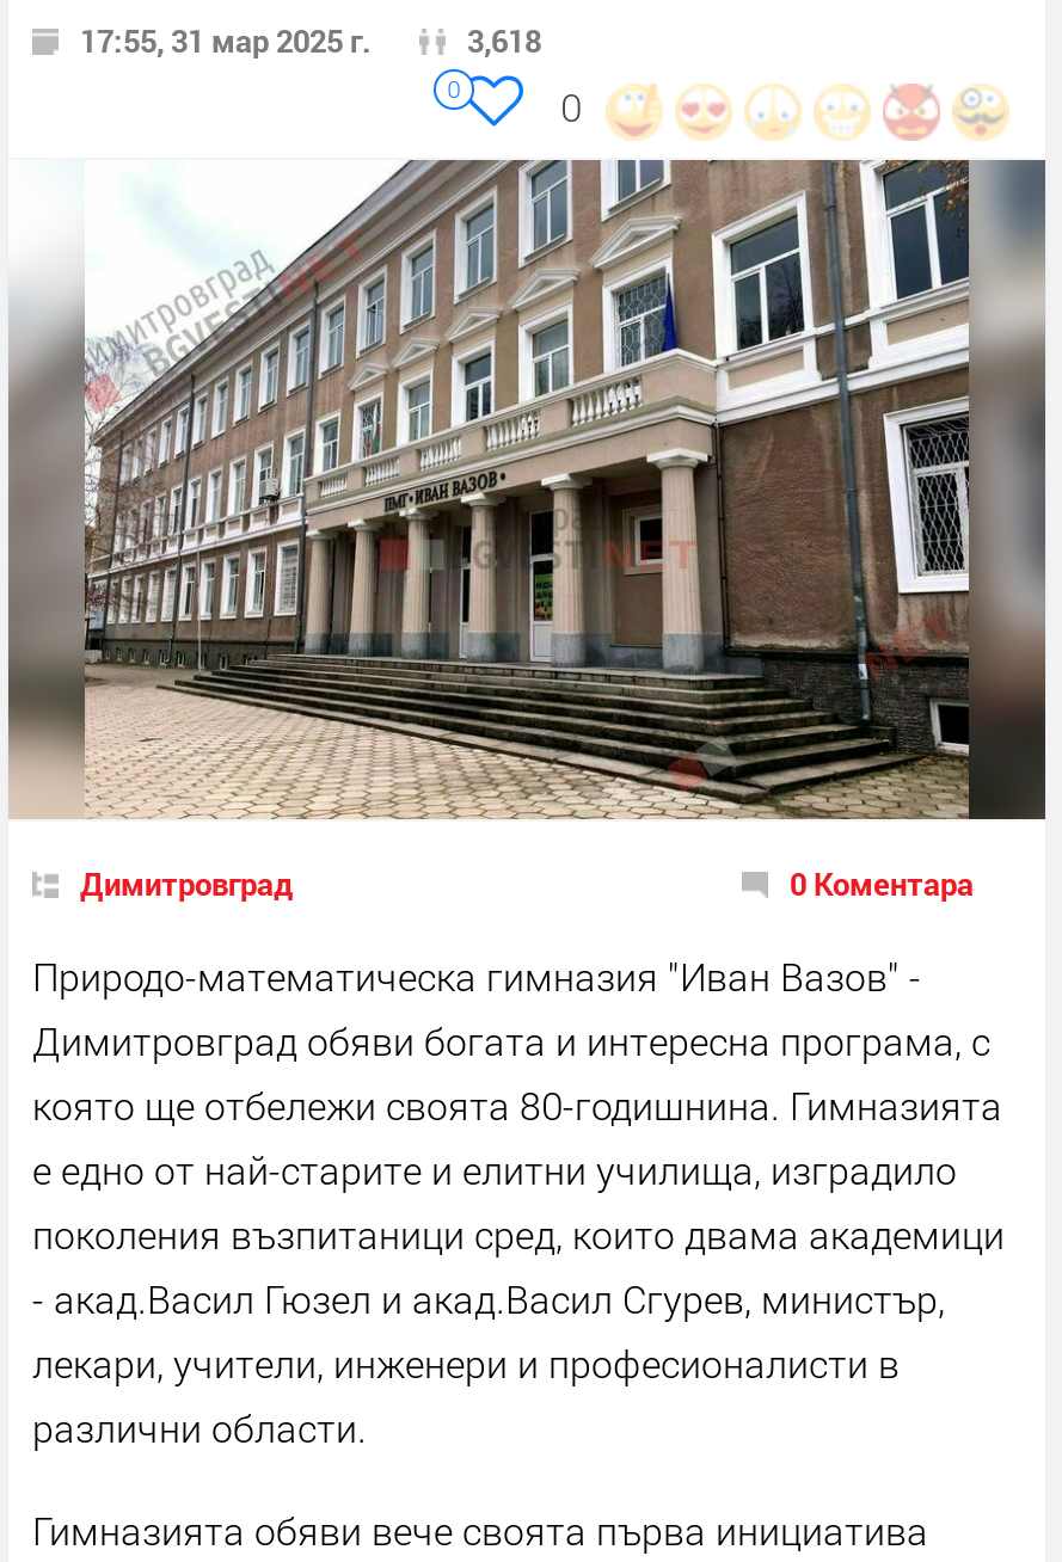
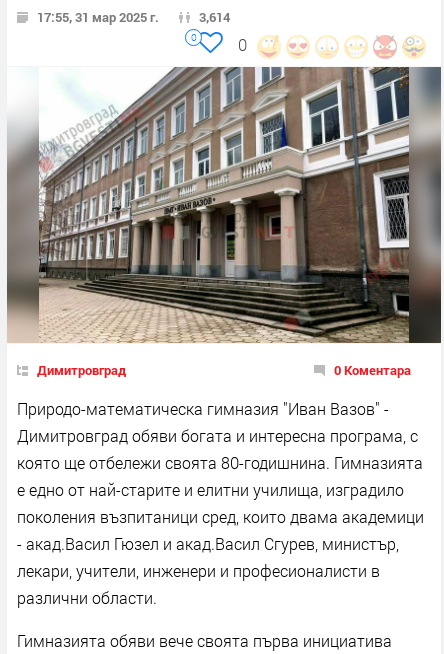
- 3,618
+ 3,614
